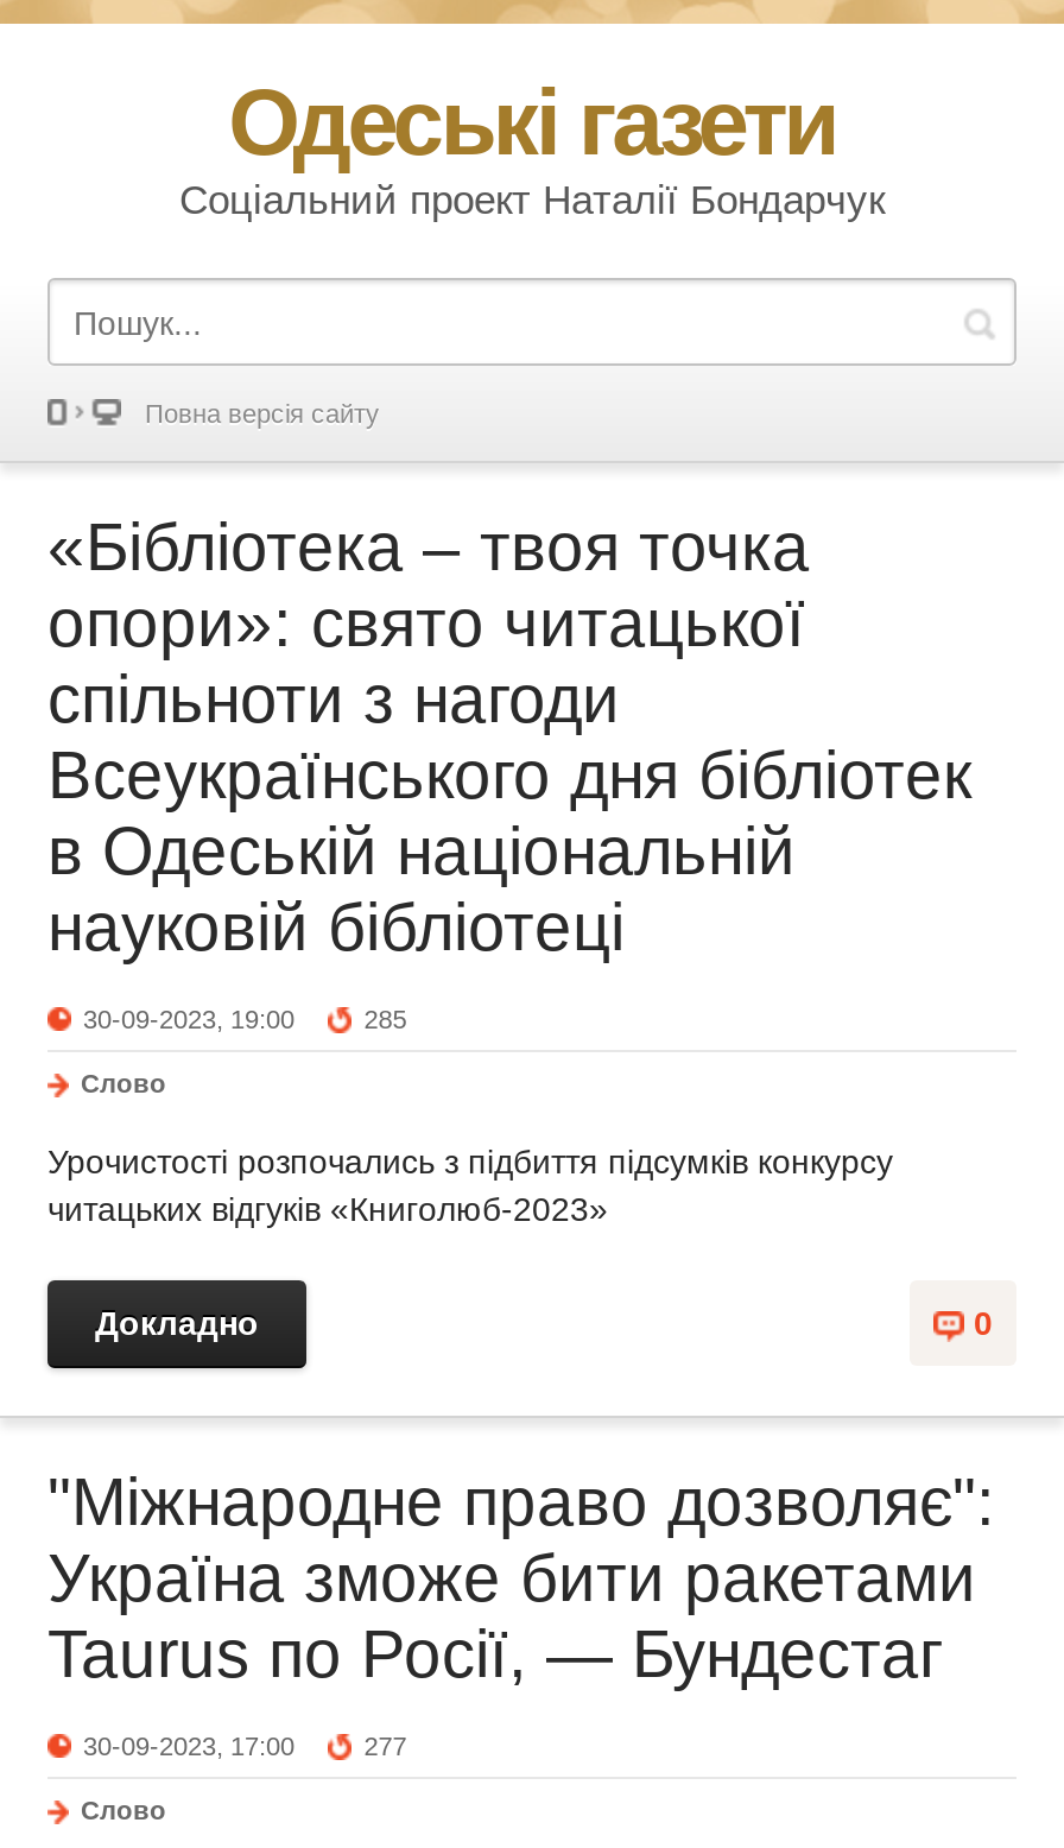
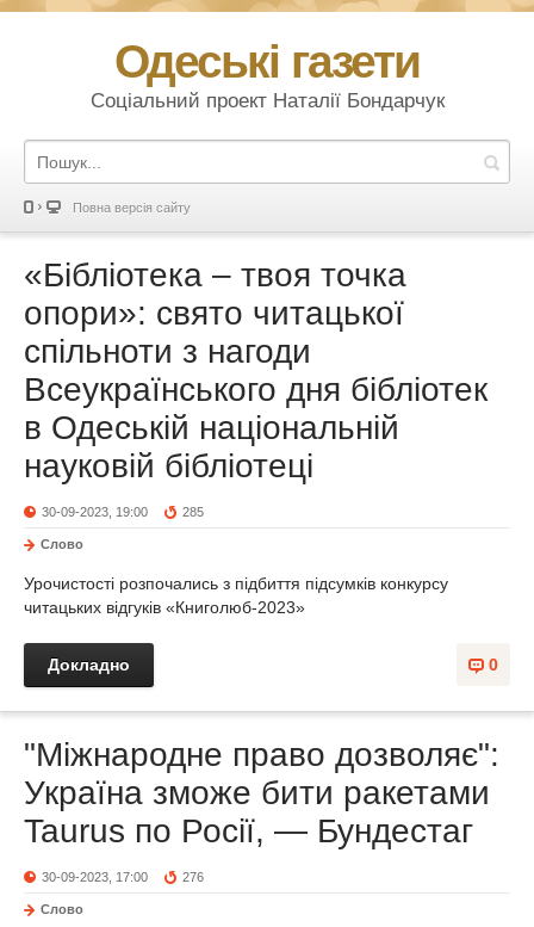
- 277
+ 276
